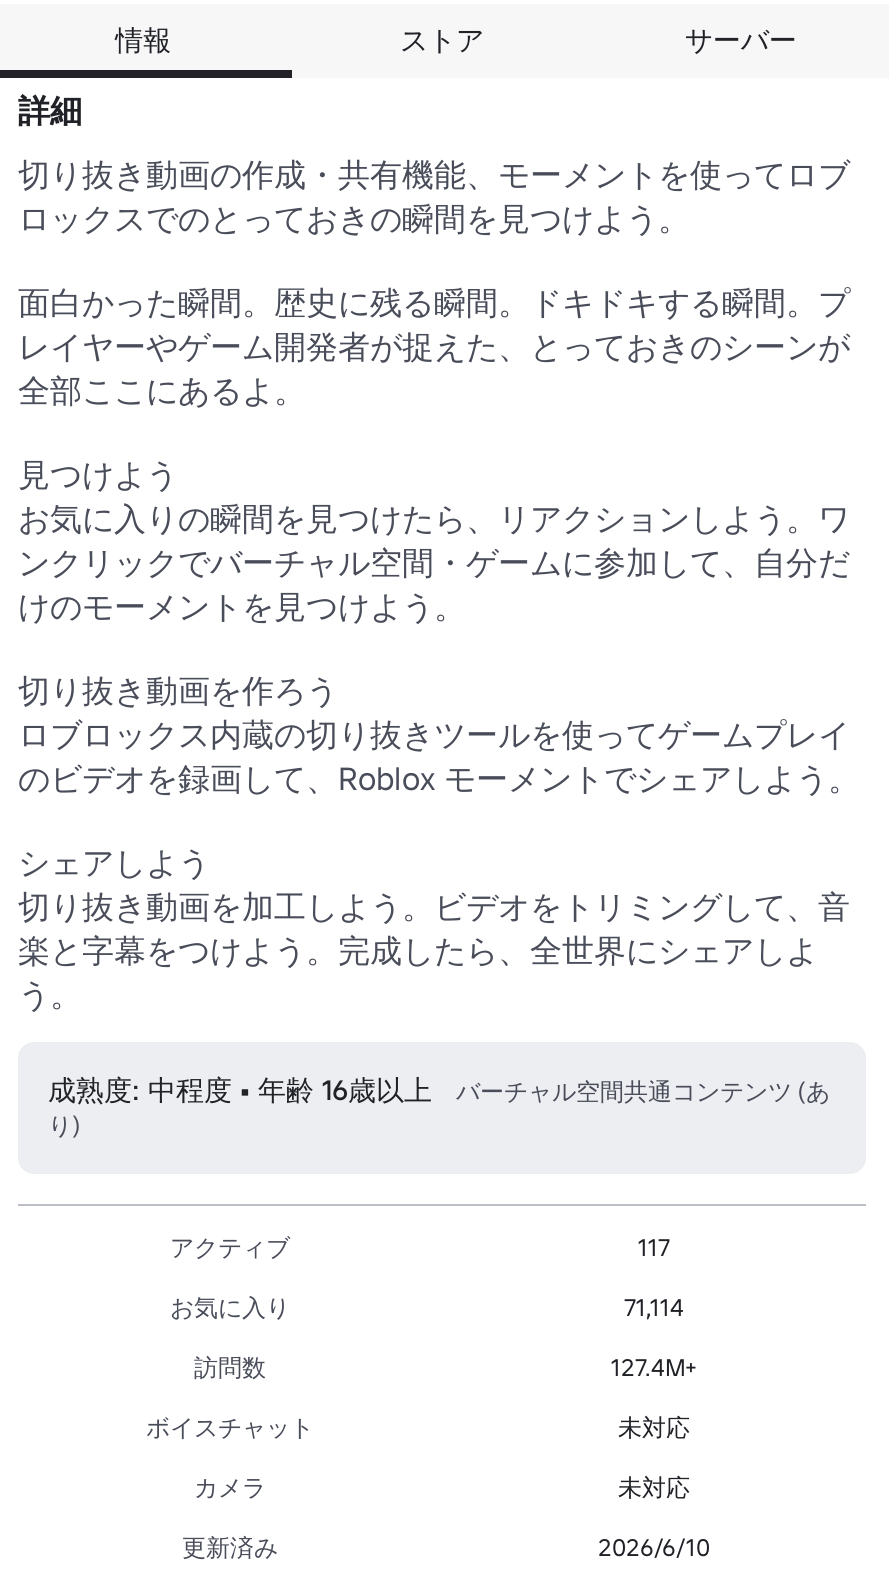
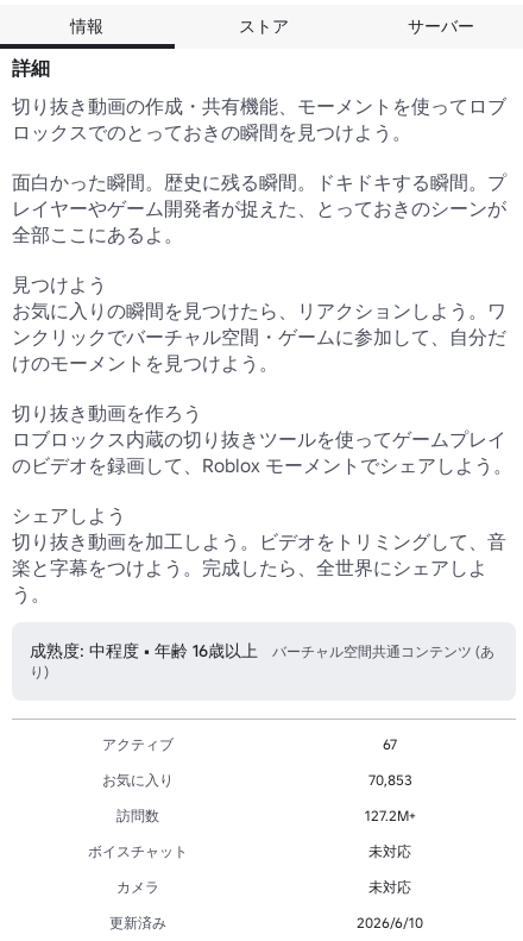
- 117
+ 67

- 71,114
+ 70,853

- 127.4M+
+ 127.2M+
